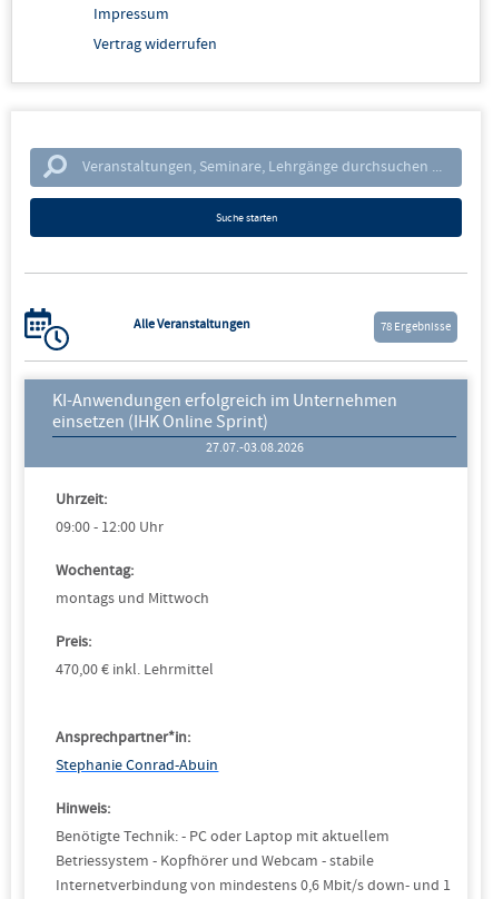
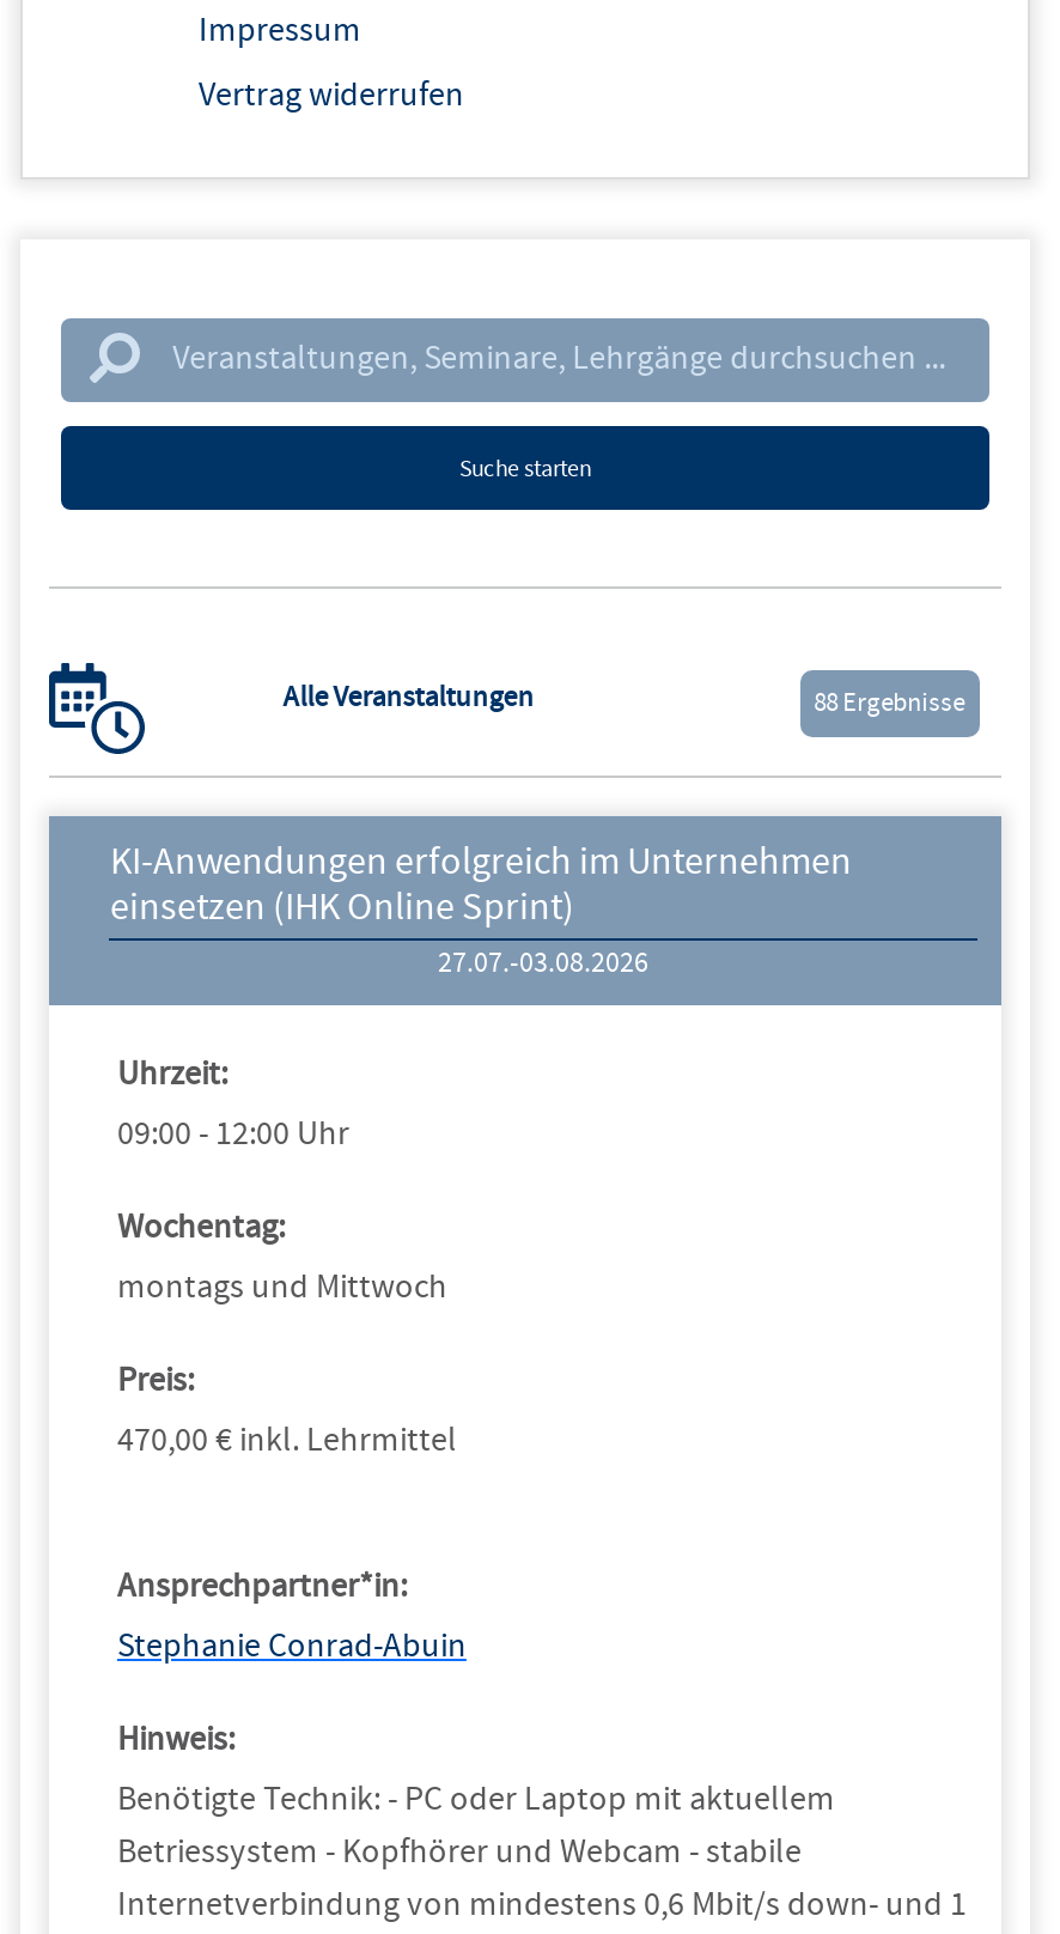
- 78 Ergebnisse
+ 88 Ergebnisse
